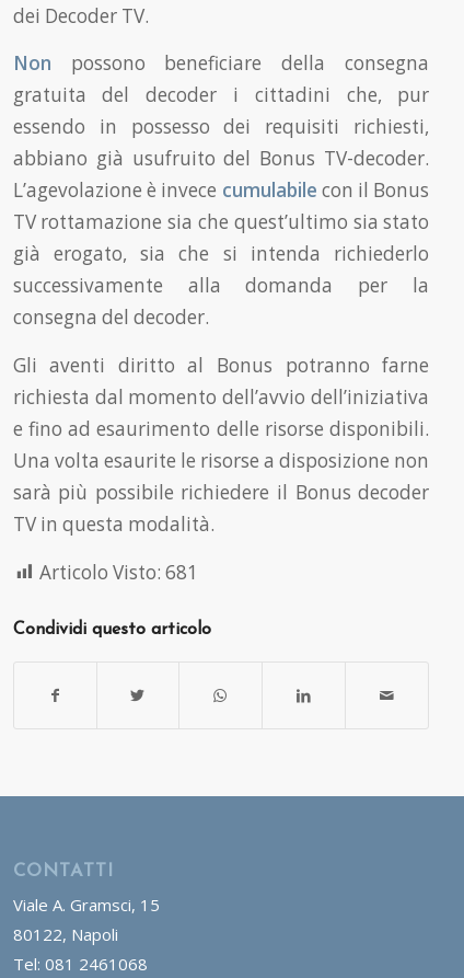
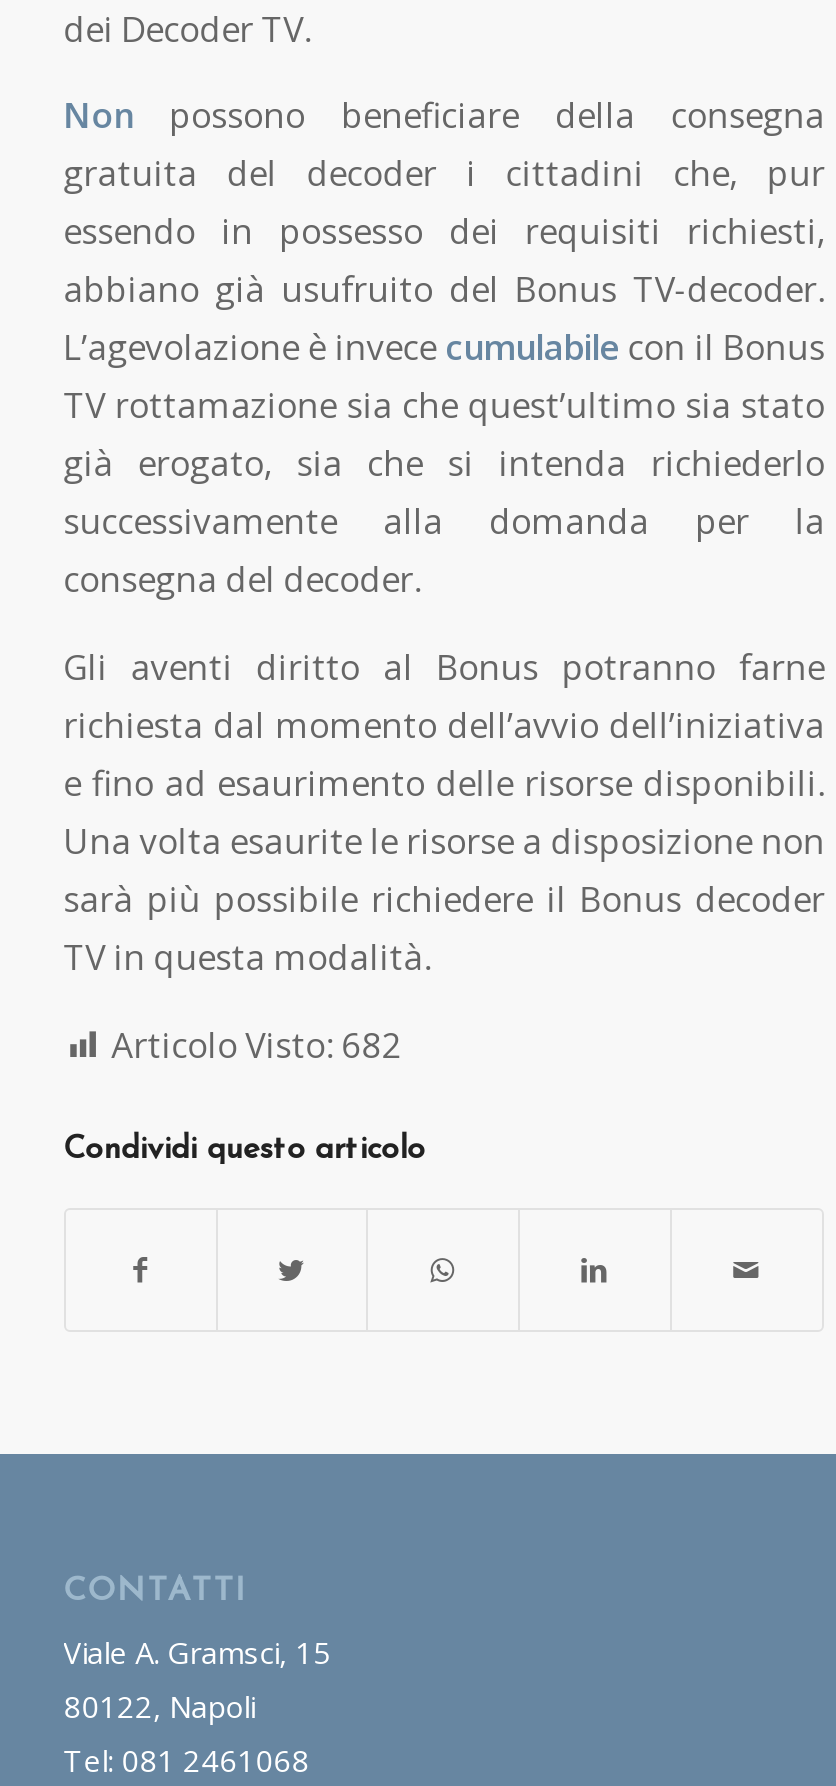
- Articolo Visto: 681
+ Articolo Visto: 682
